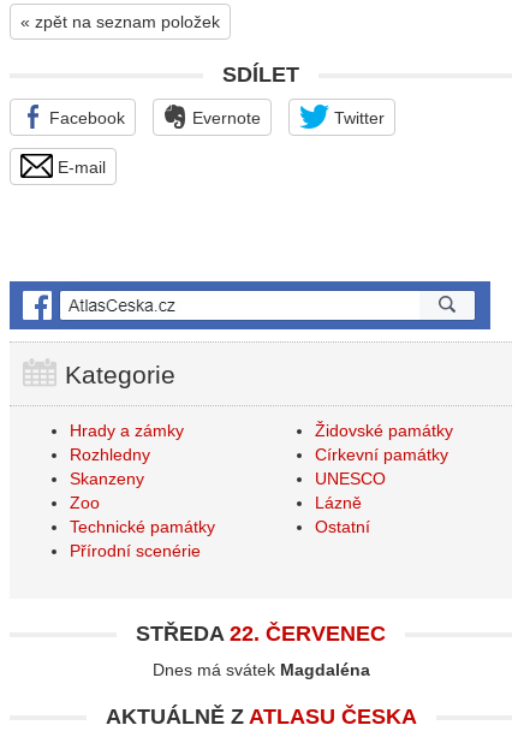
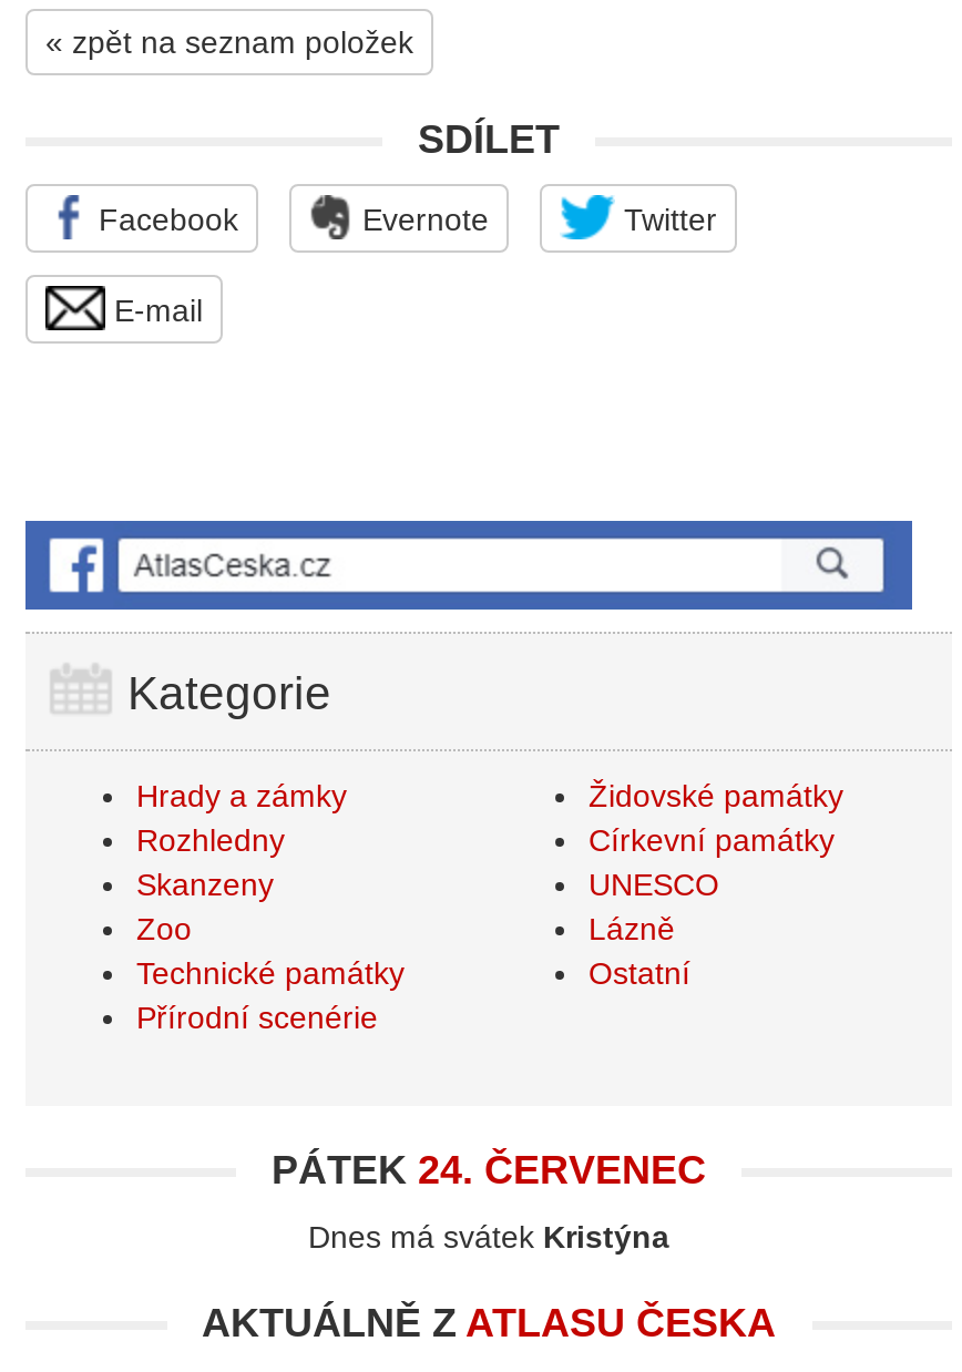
- STŘEDA 22. ČERVENEC
+ PÁTEK 24. ČERVENEC

- Dnes má svátek Magdaléna
+ Dnes má svátek Kristýna
